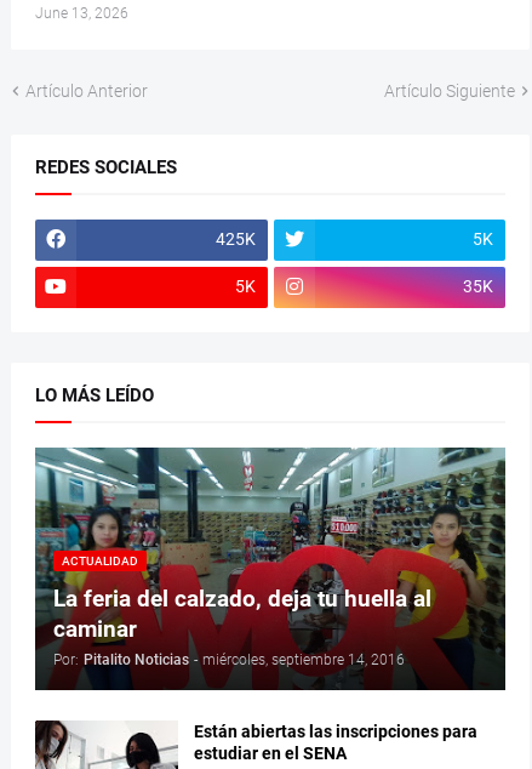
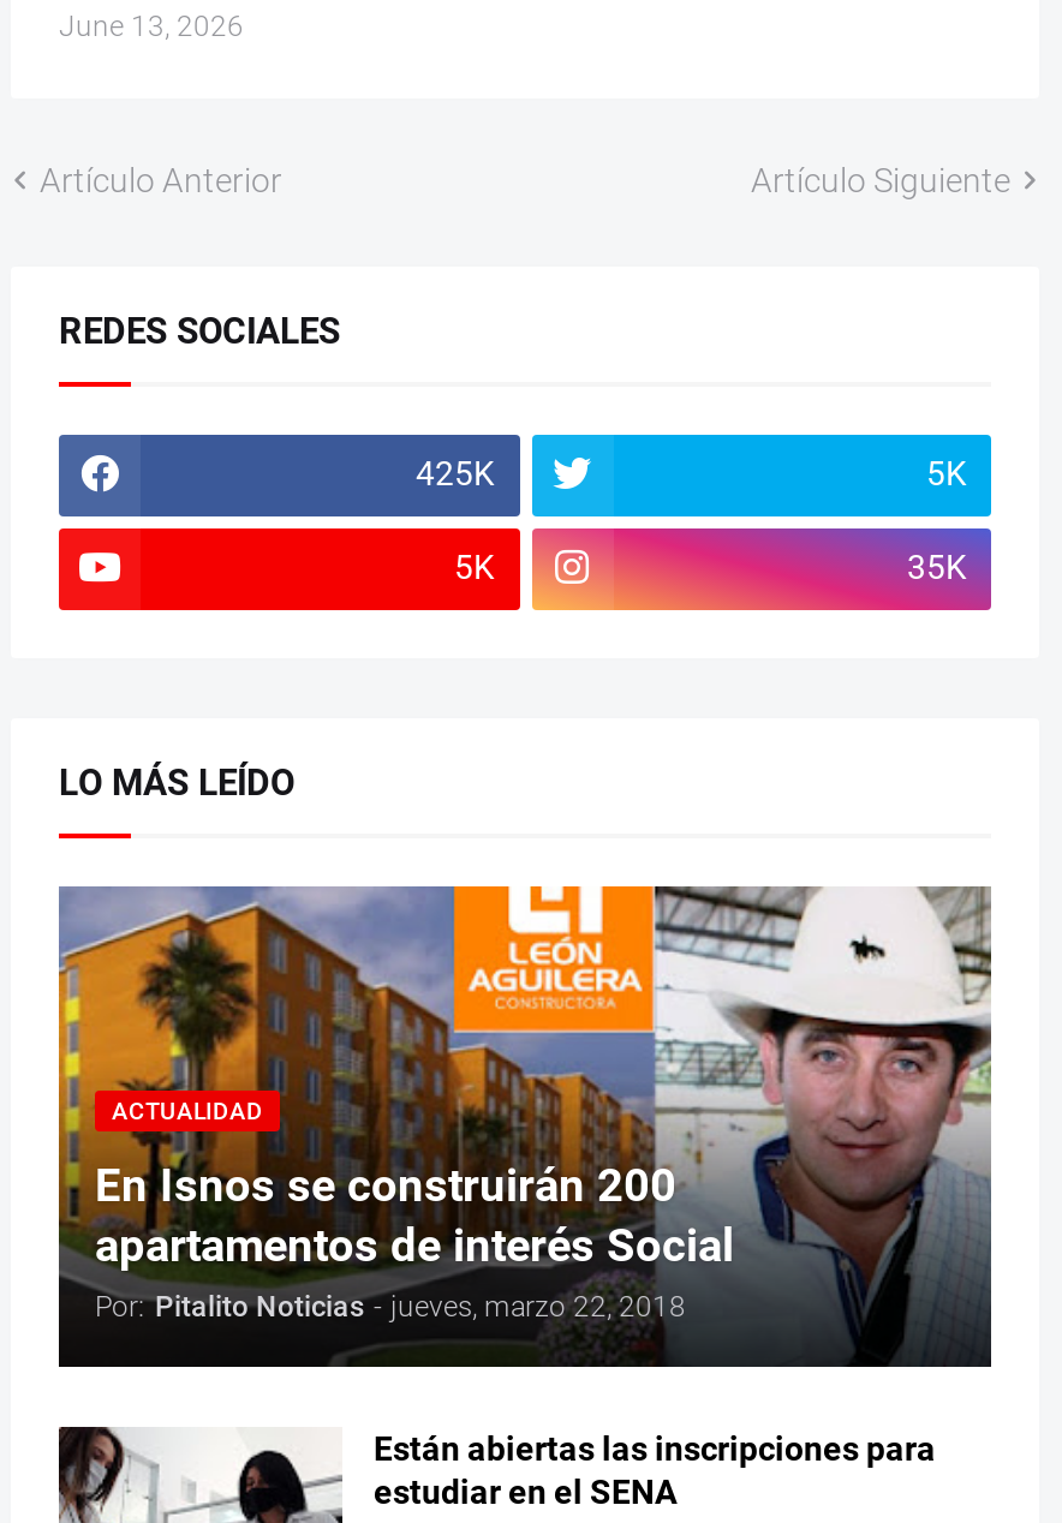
- [image]
- La feria del calzado, deja tu huella al
- caminar
- Por: Pitalito Noticias - miércoles, septiembre 14, 2016
+ [image]
+ En Isnos se construirán 200
+ apartamentos de interés Social
+ Por: Pitalito Noticias - jueves, marzo 22, 2018
